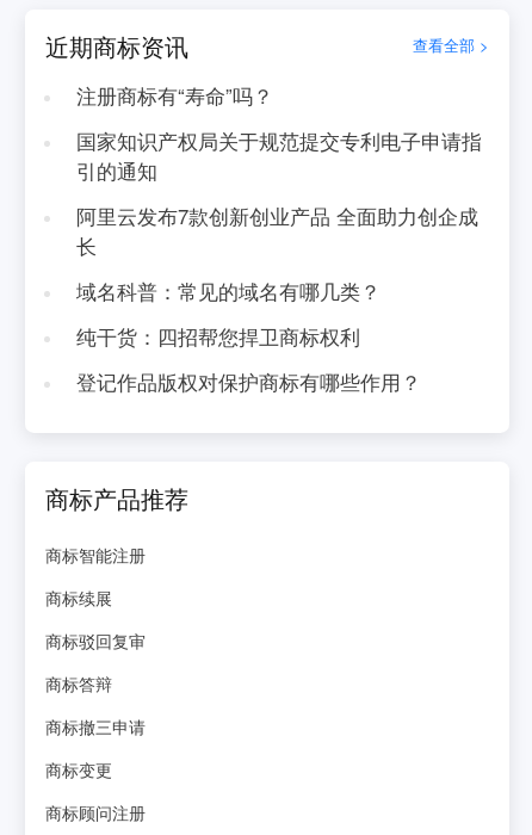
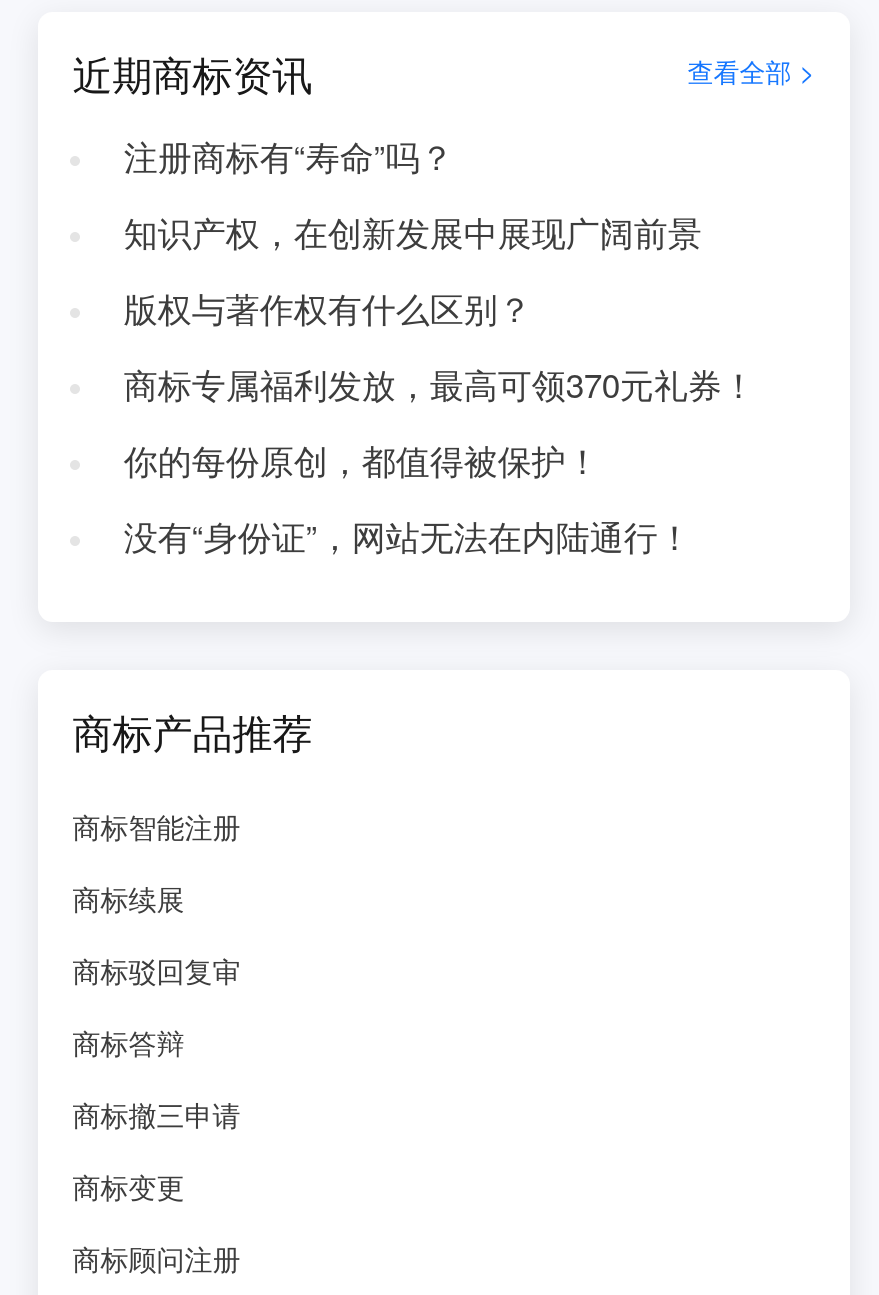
- 国家知识产权局关于规范提交专利电子申请指
- 引的通知
+ 知识产权，在创新发展中展现广阔前景

- 阿里云发布7款创新创业产品 全面助力创企成
- 长
+ 版权与著作权有什么区别？

- 域名科普：常见的域名有哪几类？
+ 商标专属福利发放，最高可领370元礼券！

- 纯干货：四招帮您捍卫商标权利
+ 你的每份原创，都值得被保护！

- 登记作品版权对保护商标有哪些作用？
+ 没有“身份证”，网站无法在内陆通行！
